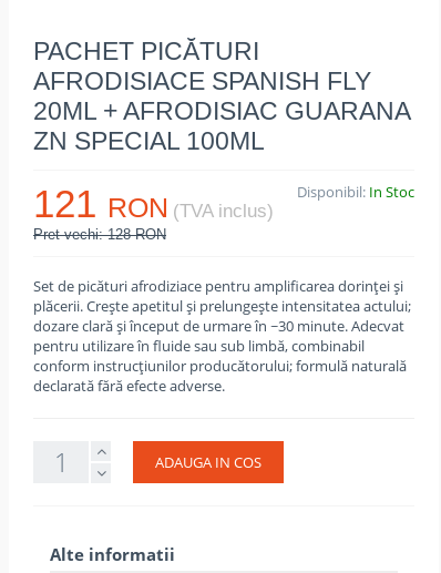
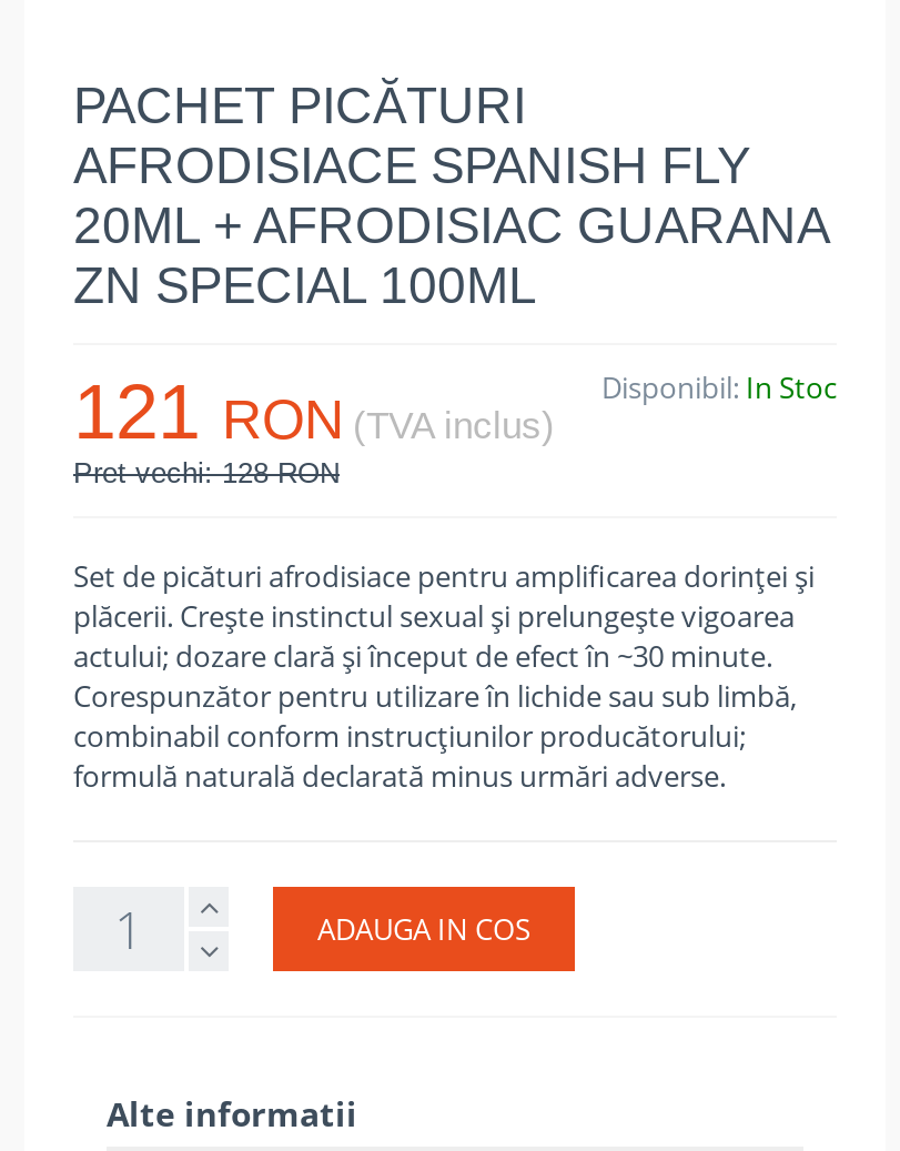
- Set de picături afrodiziace pentru amplificarea dorinței și
- plăcerii. Crește apetitul și prelungește intensitatea actului;
- dozare clară și început de urmare în ~30 minute. Adecvat
- pentru utilizare în fluide sau sub limbă, combinabil
- conform instrucțiunilor producătorului; formulă naturală
- declarată fără efecte adverse.
+ Set de picături afrodisiace pentru amplificarea dorinței și
+ plăcerii. Crește instinctul sexual și prelungește vigoarea
+ actului; dozare clară și început de efect în ~30 minute.
+ Corespunzător pentru utilizare în lichide sau sub limbă,
+ combinabil conform instrucțiunilor producătorului;
+ formulă naturală declarată minus urmări adverse.
